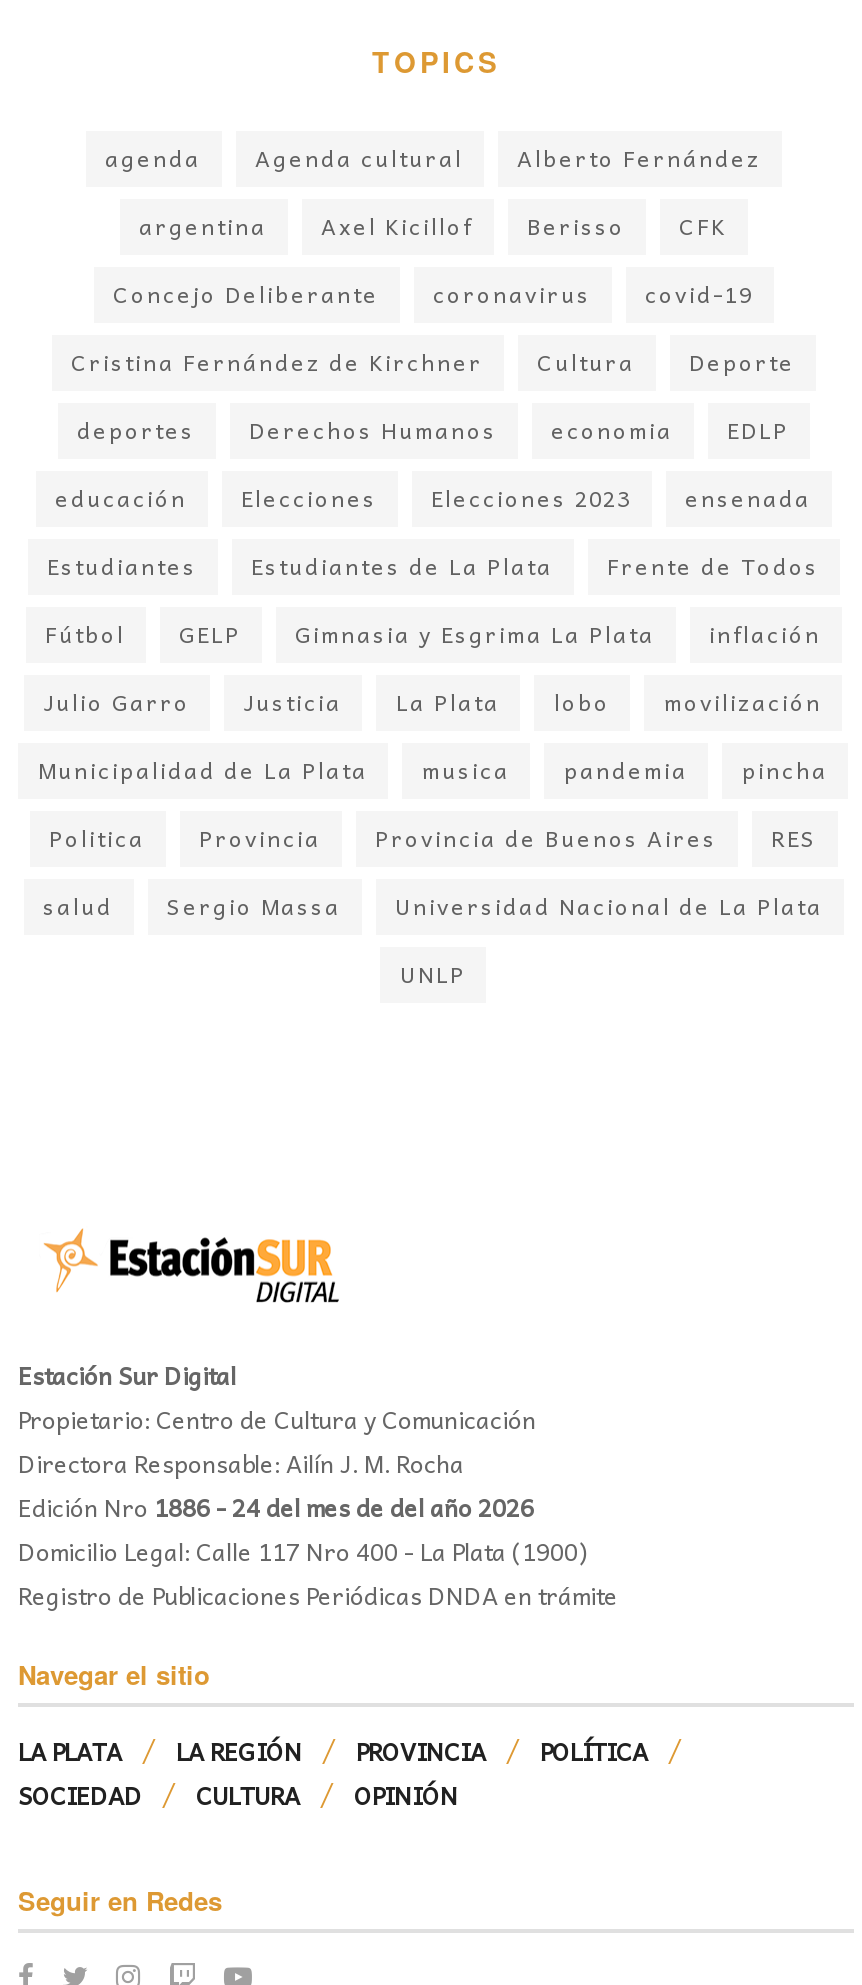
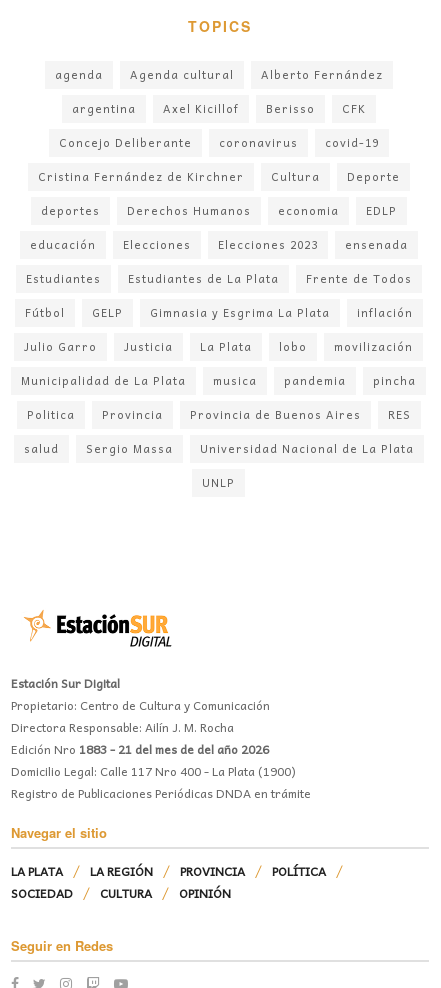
- Edición Nro 1886 - 24 del mes de del año 2026
+ Edición Nro 1883 - 21 del mes de del año 2026
